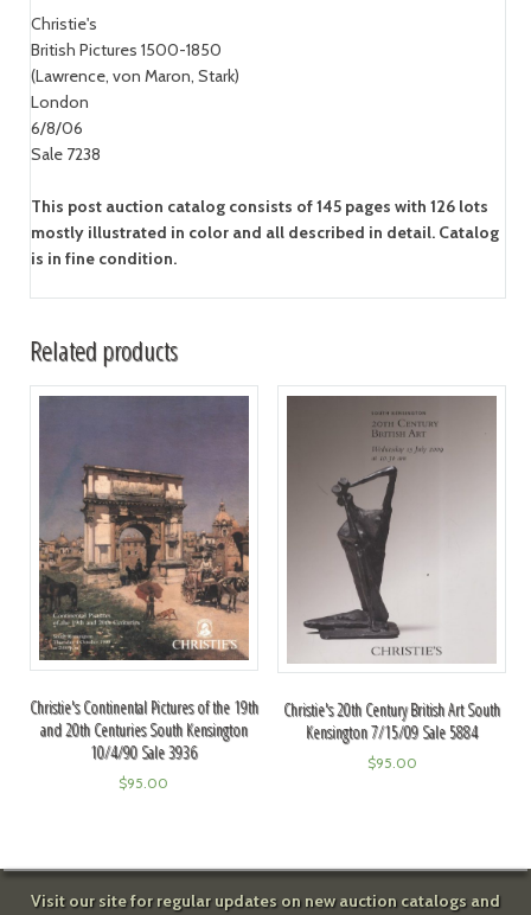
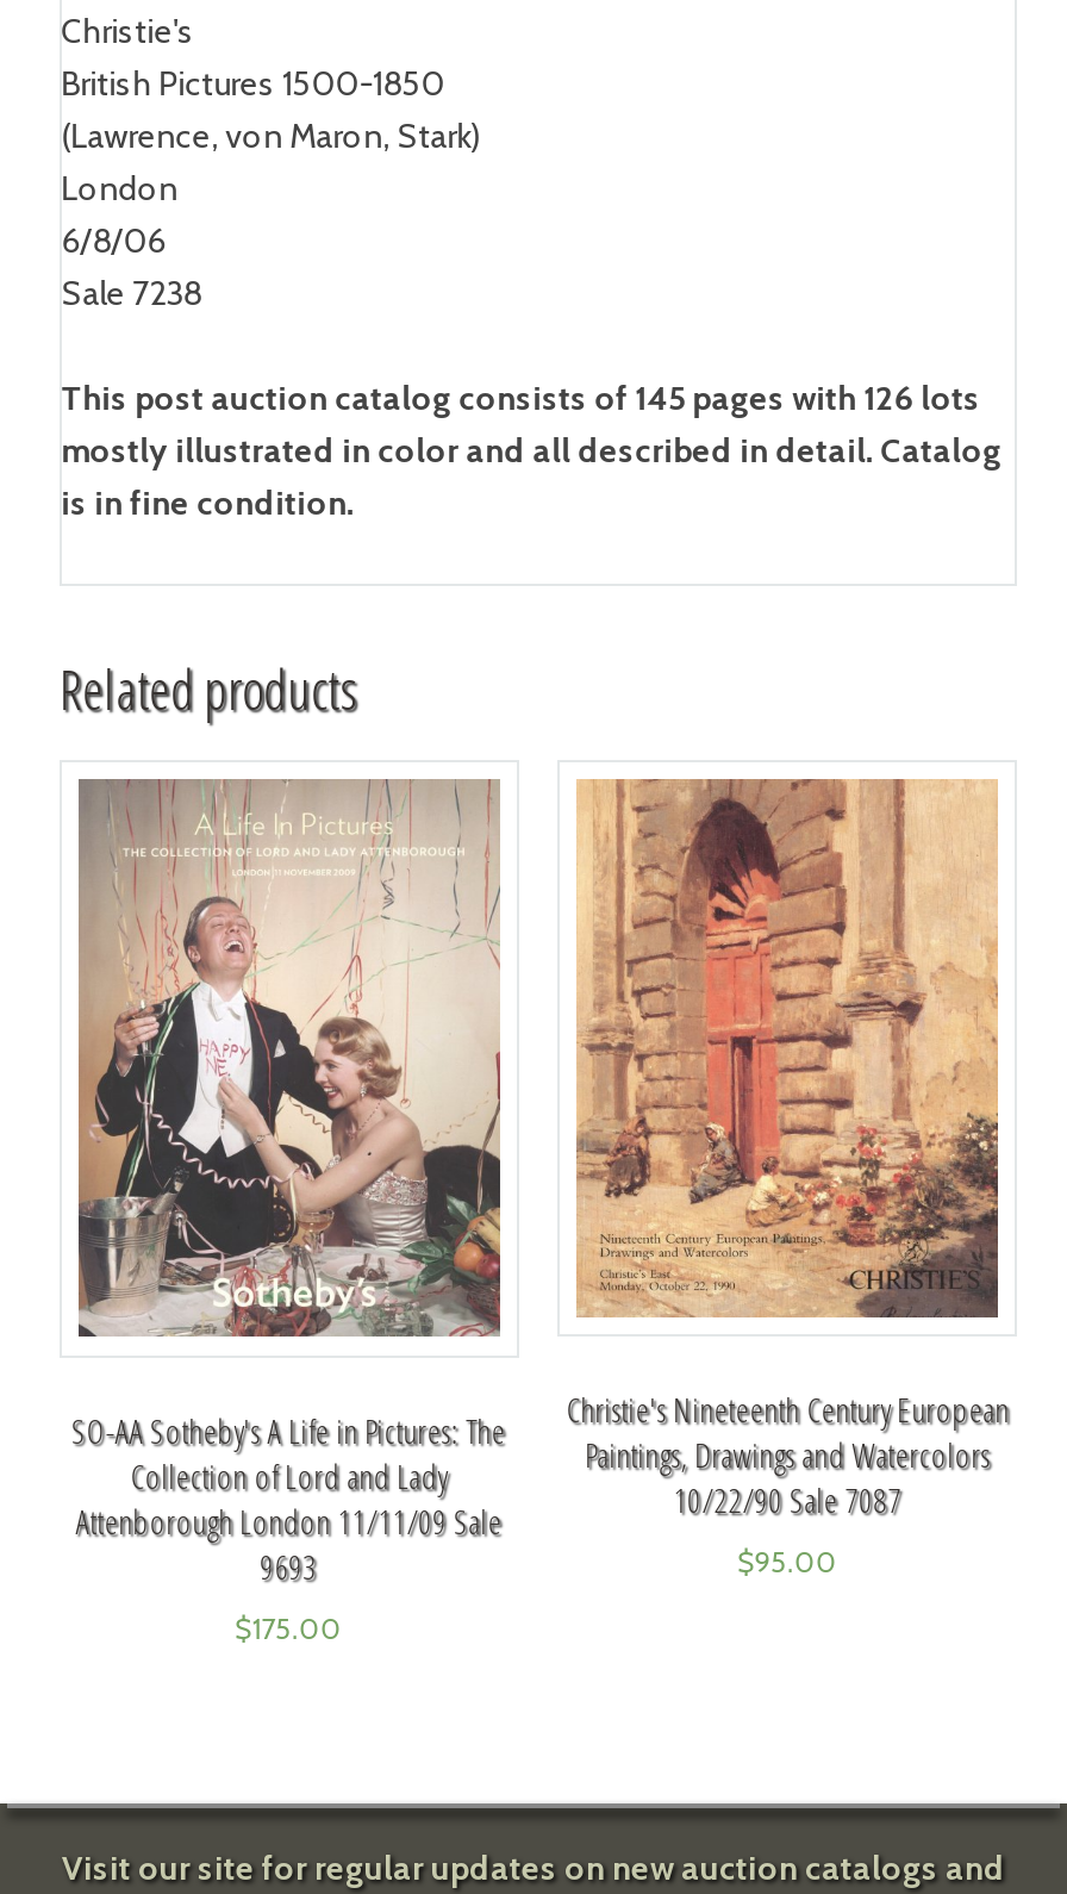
- [image]
- Christie's Continental Pictures of the 19th
- and 20th Centuries South Kensington
- 10/4/90 Sale 3936
+ [image]
+ SO-AA Sotheby's A Life in Pictures: The
+ Collection of Lord and Lady
+ Attenborough London 11/11/09 Sale
+ 9693

- [image]
- Christie's 20th Century British Art South
- Kensington 7/15/09 Sale 5884
+ [image]
+ Christie's Nineteenth Century European
+ Paintings, Drawings and Watercolors
+ 10/22/90 Sale 7087

- $95.00
+ $175.00
